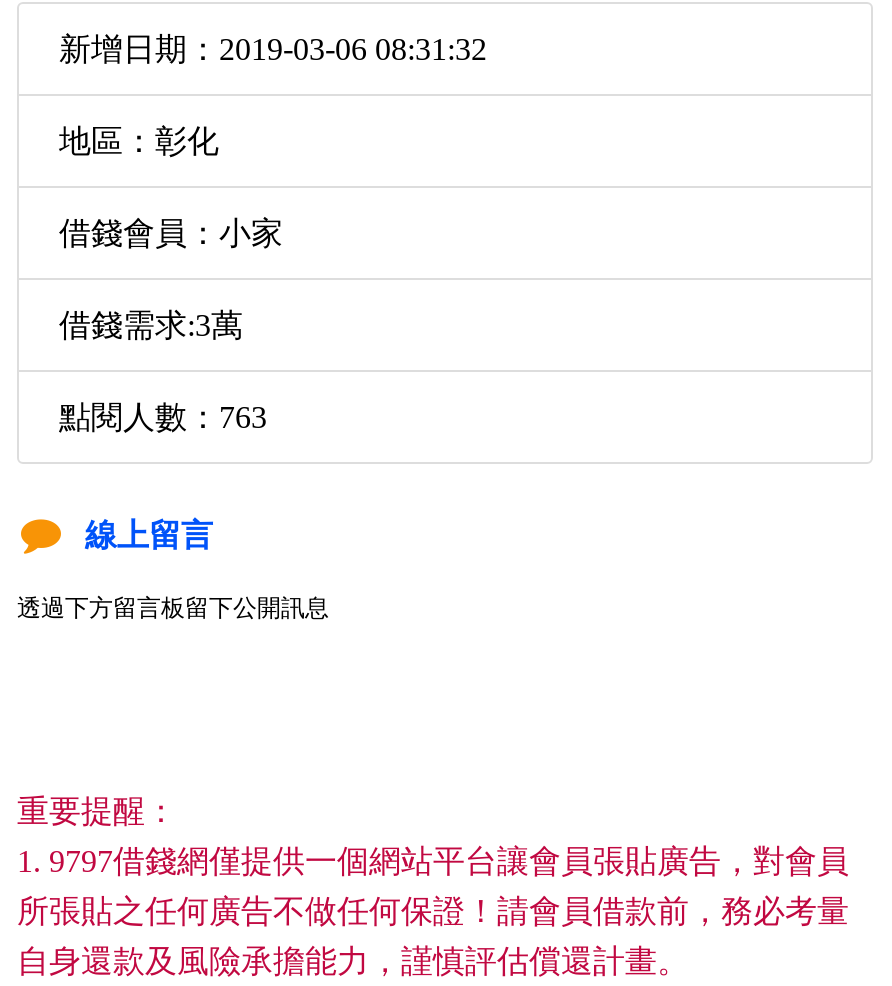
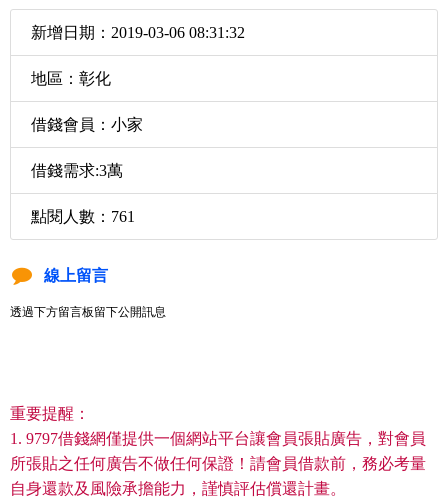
- 點閱人數：763
+ 點閱人數：761
